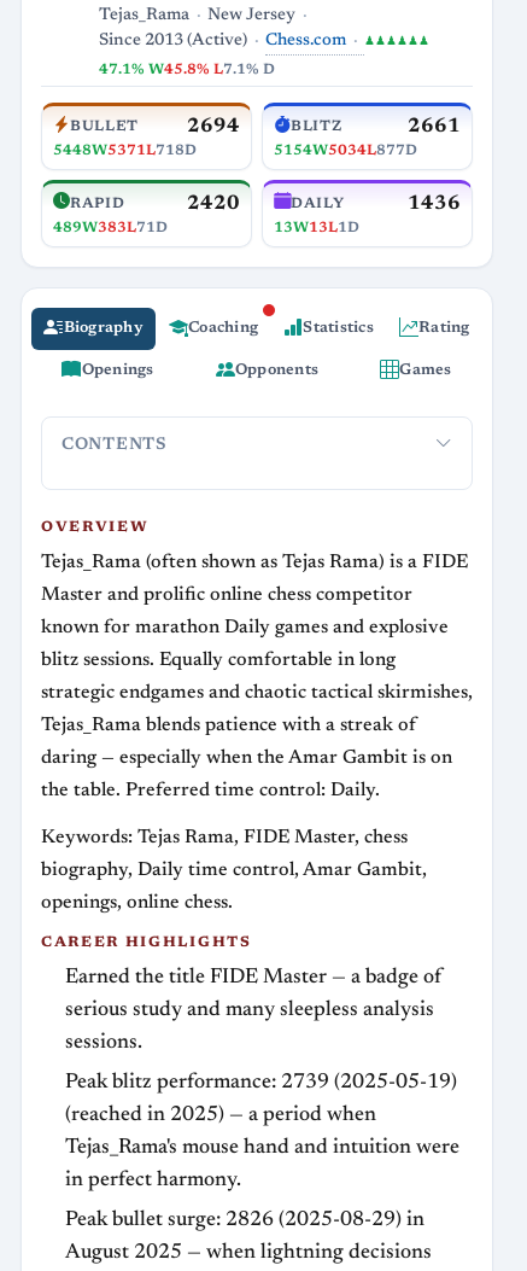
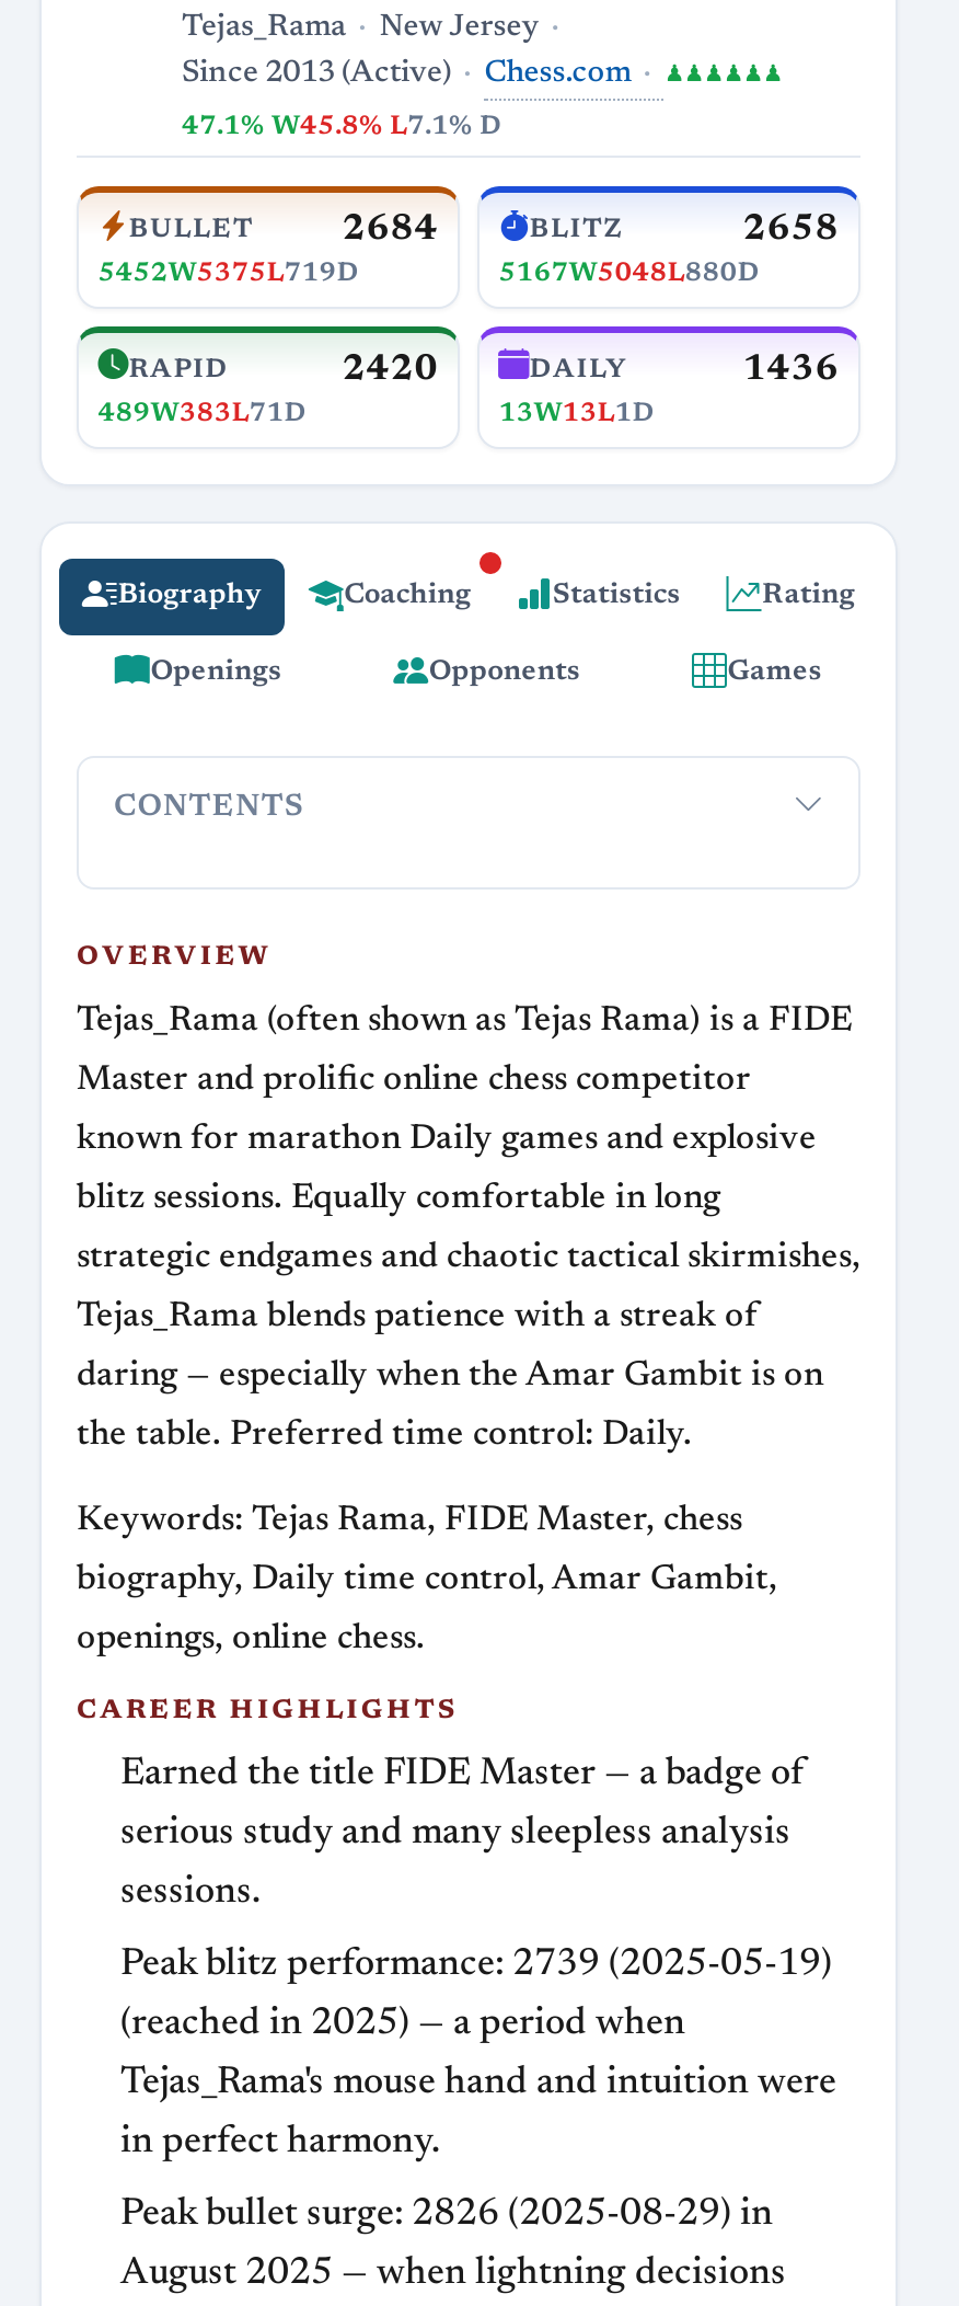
- 2694
- 5448W5371L718D
+ 2684
+ 5452W5375L719D

- 2661
- 5154W5034L877D
+ 2658
+ 5167W5048L880D
